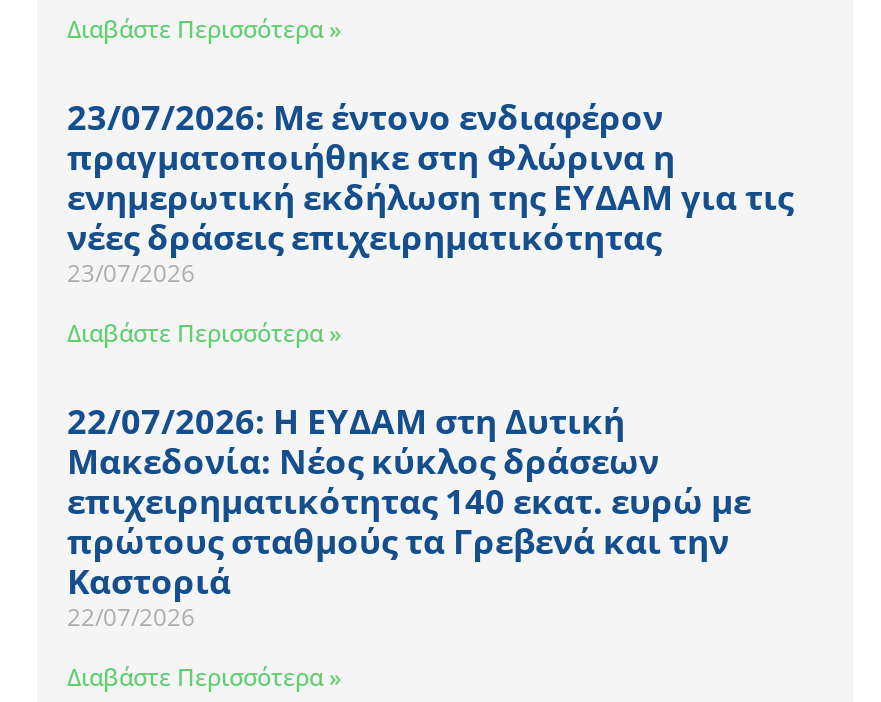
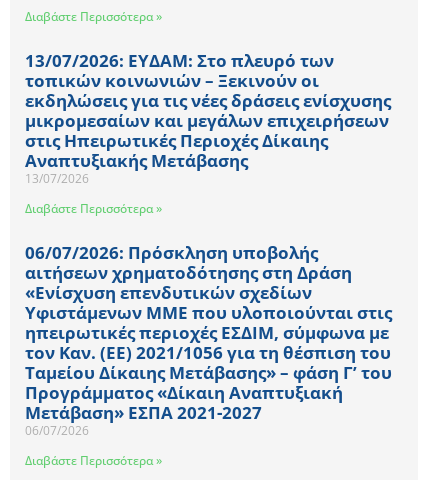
- 23/07/2026: Με έντονο ενδιαφέρον
- πραγματοποιήθηκε στη Φλώρινα η
- ενημερωτική εκδήλωση της ΕΥΔΑΜ για τις
- νέες δράσεις επιχειρηματικότητας
- 23/07/2026
+ 13/07/2026: ΕΥΔΑΜ: Στο πλευρό των
+ τοπικών κοινωνιών – Ξεκινούν οι
+ εκδηλώσεις για τις νέες δράσεις ενίσχυσης
+ μικρομεσαίων και μεγάλων επιχειρήσεων
+ στις Ηπειρωτικές Περιοχές Δίκαιης
+ Αναπτυξιακής Μετάβασης
+ 13/07/2026

- 22/07/2026: Η ΕΥΔΑΜ στη Δυτική
- Μακεδονία: Νέος κύκλος δράσεων
- επιχειρηματικότητας 140 εκατ. ευρώ με
- πρώτους σταθμούς τα Γρεβενά και την
- Καστοριά
- 22/07/2026
+ 06/07/2026: Πρόσκληση υποβολής
+ αιτήσεων χρηματοδότησης στη Δράση
+ «Ενίσχυση επενδυτικών σχεδίων
+ Υφιστάμενων ΜΜΕ που υλοποιούνται στις
+ ηπειρωτικές περιοχές ΕΣΔΙΜ, σύμφωνα με
+ τον Καν. (ΕΕ) 2021/1056 για τη θέσπιση του
+ Ταμείου Δίκαιης Μετάβασης» – φάση Γ’ του
+ Προγράμματος «Δίκαιη Αναπτυξιακή
+ Μετάβαση» ΕΣΠΑ 2021-2027
+ 06/07/2026
